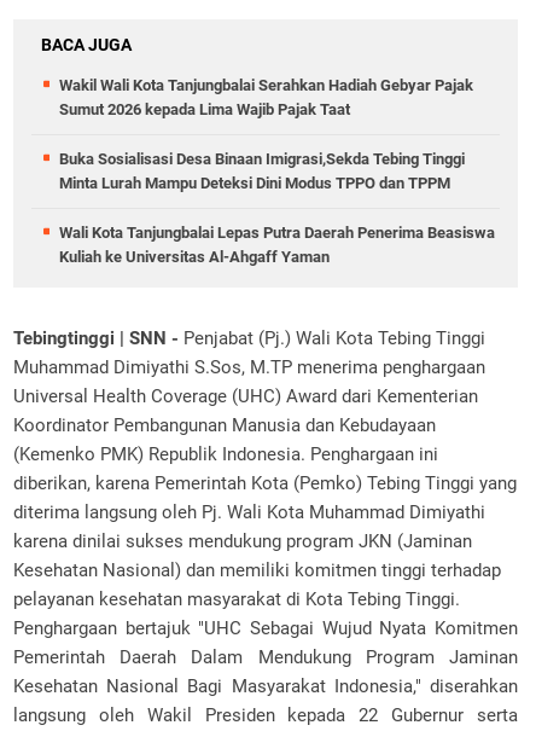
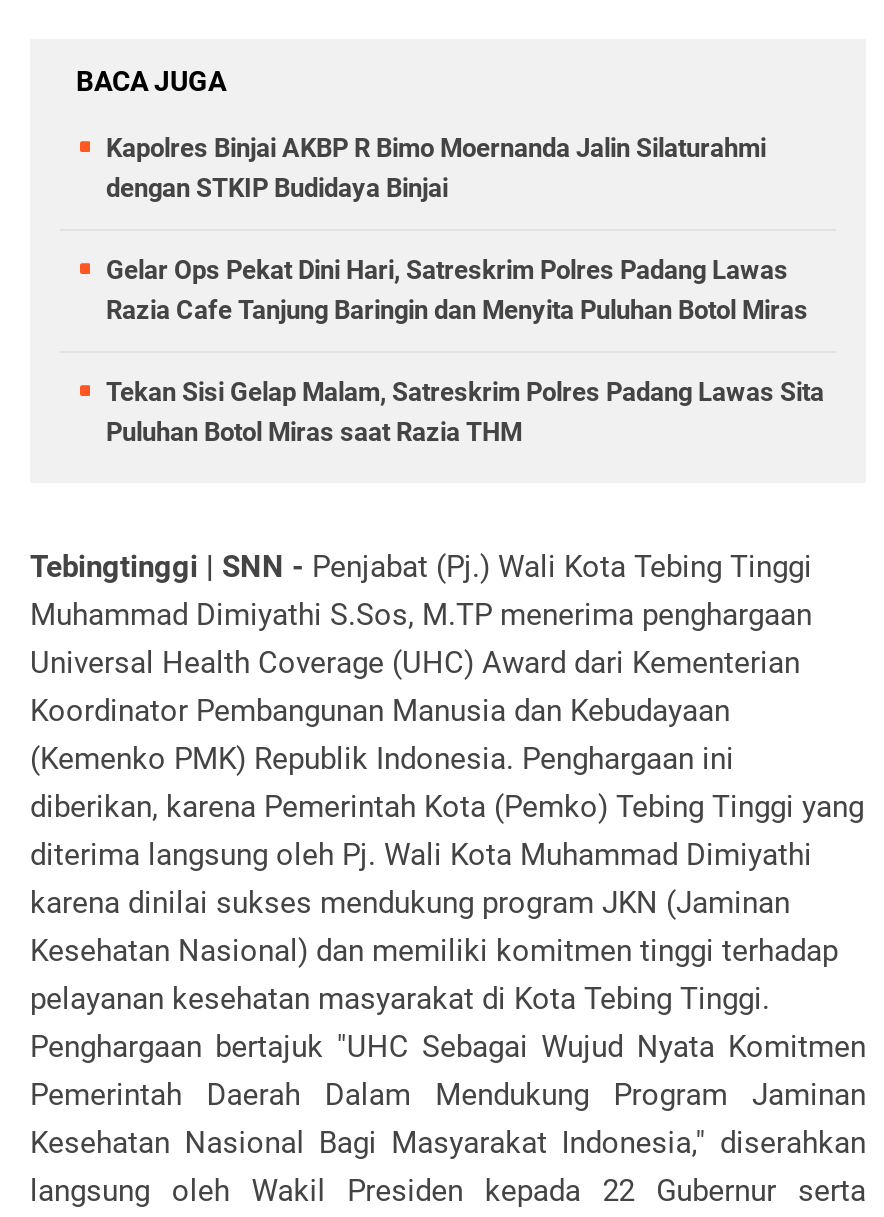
- Wakil Wali Kota Tanjungbalai Serahkan Hadiah Gebyar Pajak
- Sumut 2026 kepada Lima Wajib Pajak Taat
+ Kapolres Binjai AKBP R Bimo Moernanda Jalin Silaturahmi
+ dengan STKIP Budidaya Binjai

- Buka Sosialisasi Desa Binaan Imigrasi,Sekda Tebing Tinggi
- Minta Lurah Mampu Deteksi Dini Modus TPPO dan TPPM
+ Gelar Ops Pekat Dini Hari, Satreskrim Polres Padang Lawas
+ Razia Cafe Tanjung Baringin dan Menyita Puluhan Botol Miras

- Wali Kota Tanjungbalai Lepas Putra Daerah Penerima Beasiswa
- Kuliah ke Universitas Al-Ahgaff Yaman
+ Tekan Sisi Gelap Malam, Satreskrim Polres Padang Lawas Sita
+ Puluhan Botol Miras saat Razia THM
